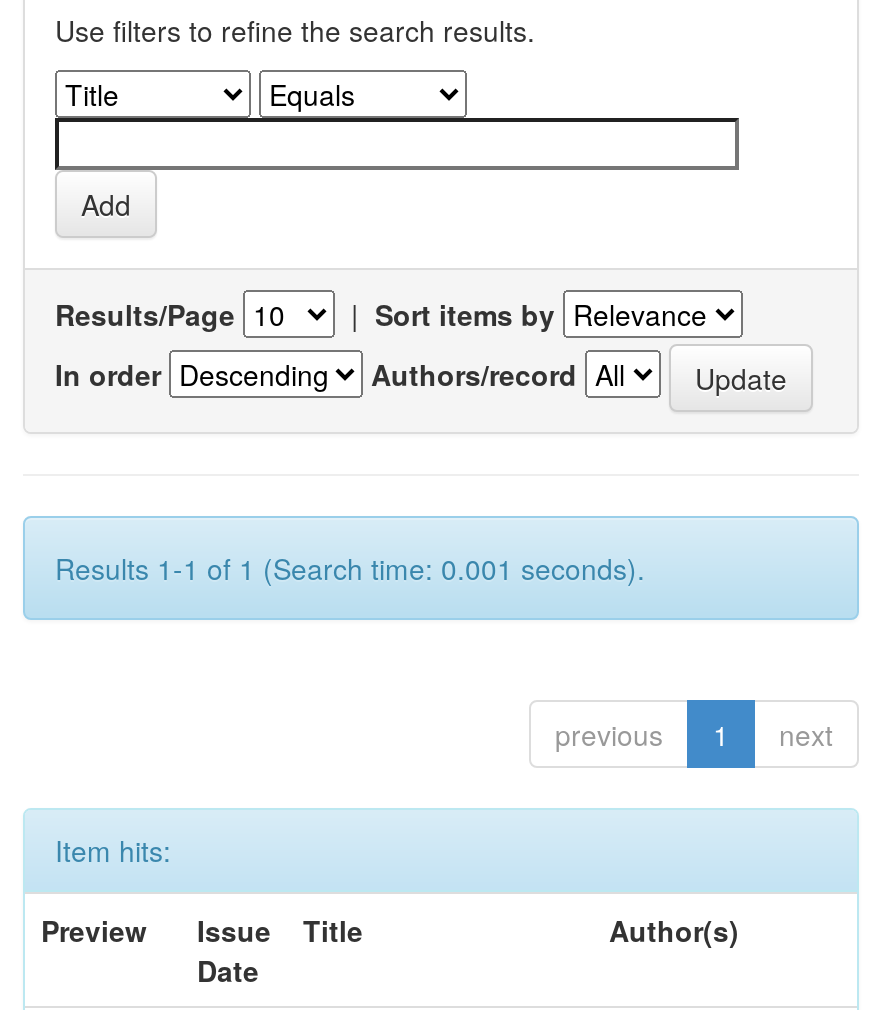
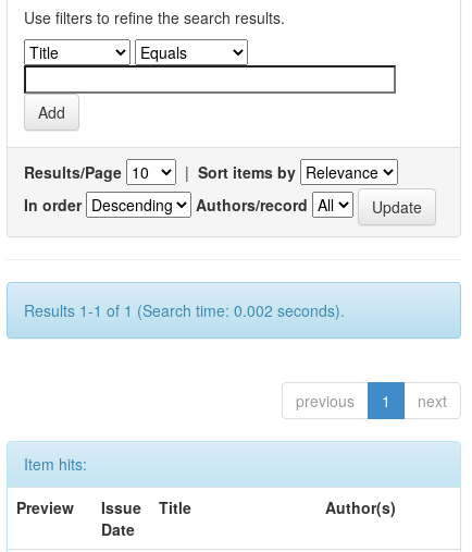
- Results 1-1 of 1 (Search time: 0.001 seconds).
+ Results 1-1 of 1 (Search time: 0.002 seconds).
